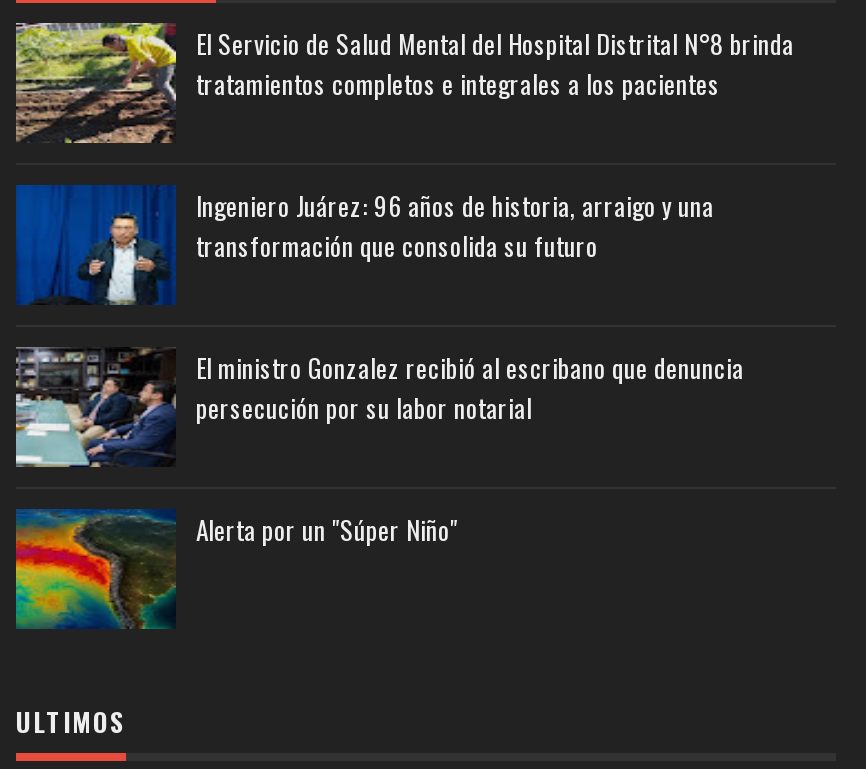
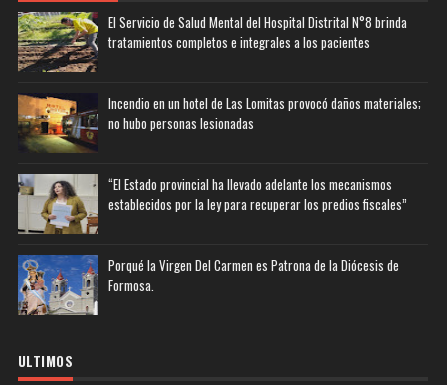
- [image]
- Ingeniero Juárez: 96 años de historia, arraigo y una
- transformación que consolida su futuro
+ [image]
+ Incendio en un hotel de Las Lomitas provocó daños materiales;
+ no hubo personas lesionadas

- [image]
- El ministro Gonzalez recibió al escribano que denuncia
- persecución por su labor notarial
+ [image]
+ “El Estado provincial ha llevado adelante los mecanismos
+ establecidos por la ley para recuperar los predios fiscales”

- [image]
- Alerta por un "Súper Niño"
+ [image]
+ Porqué la Virgen Del Carmen es Patrona de la Diócesis de
+ Formosa.
